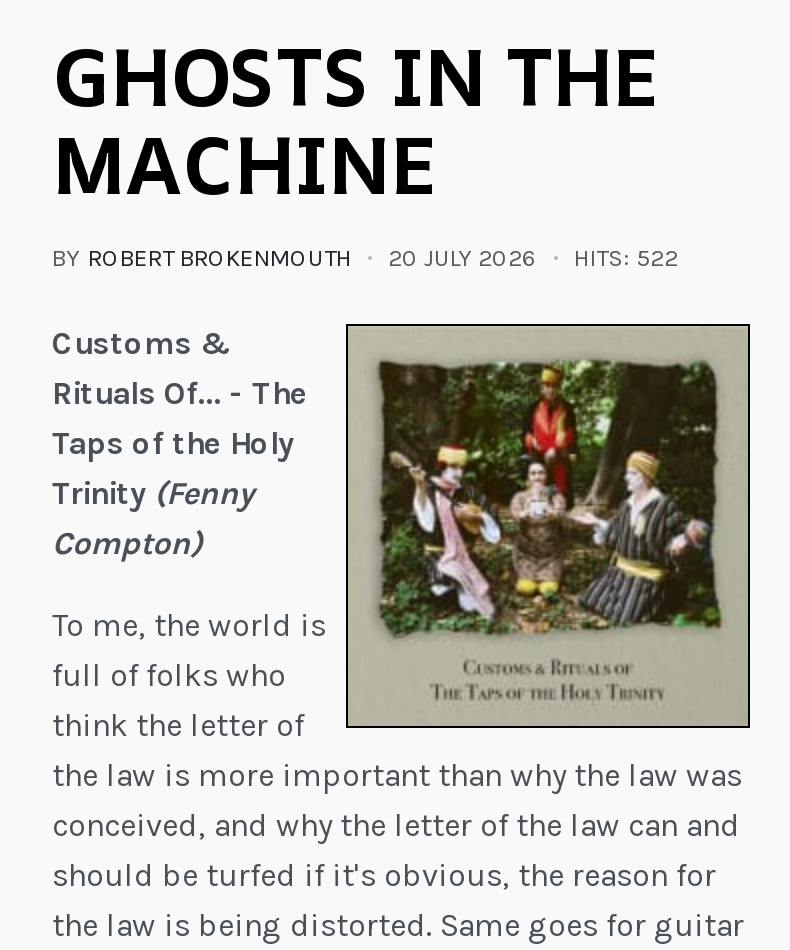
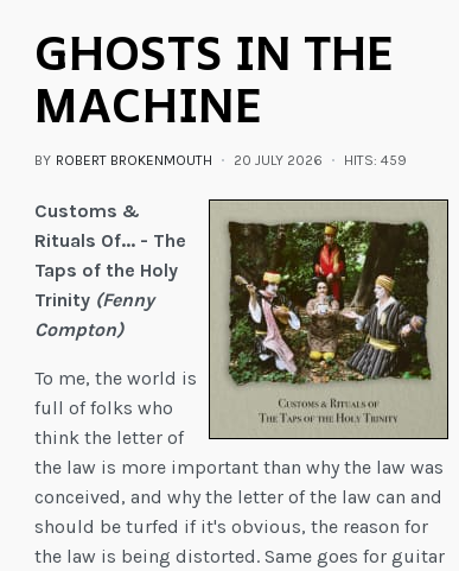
- BY ROBERT BROKENMOUTH 20 JULY 2026 HITS: 522
+ BY ROBERT BROKENMOUTH 20 JULY 2026 HITS: 459
